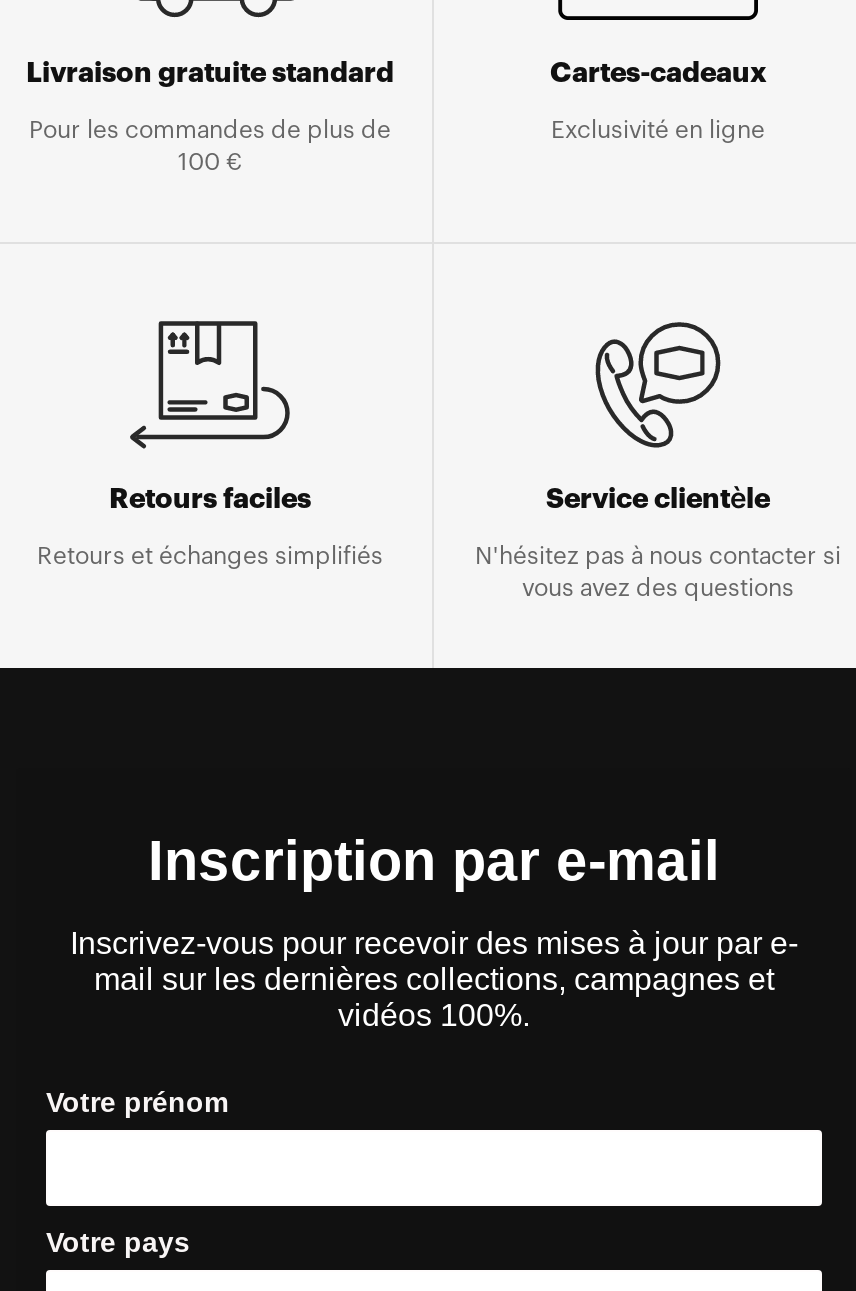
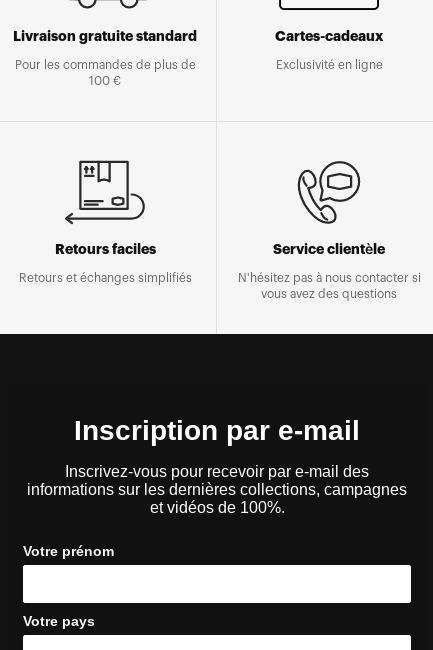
- Inscrivez-vous pour recevoir des mises à jour par e-
- mail sur les dernières collections, campagnes et
- vidéos 100%.
+ Inscrivez-vous pour recevoir par e-mail des
+ informations sur les dernières collections, campagnes
+ et vidéos de 100%.
